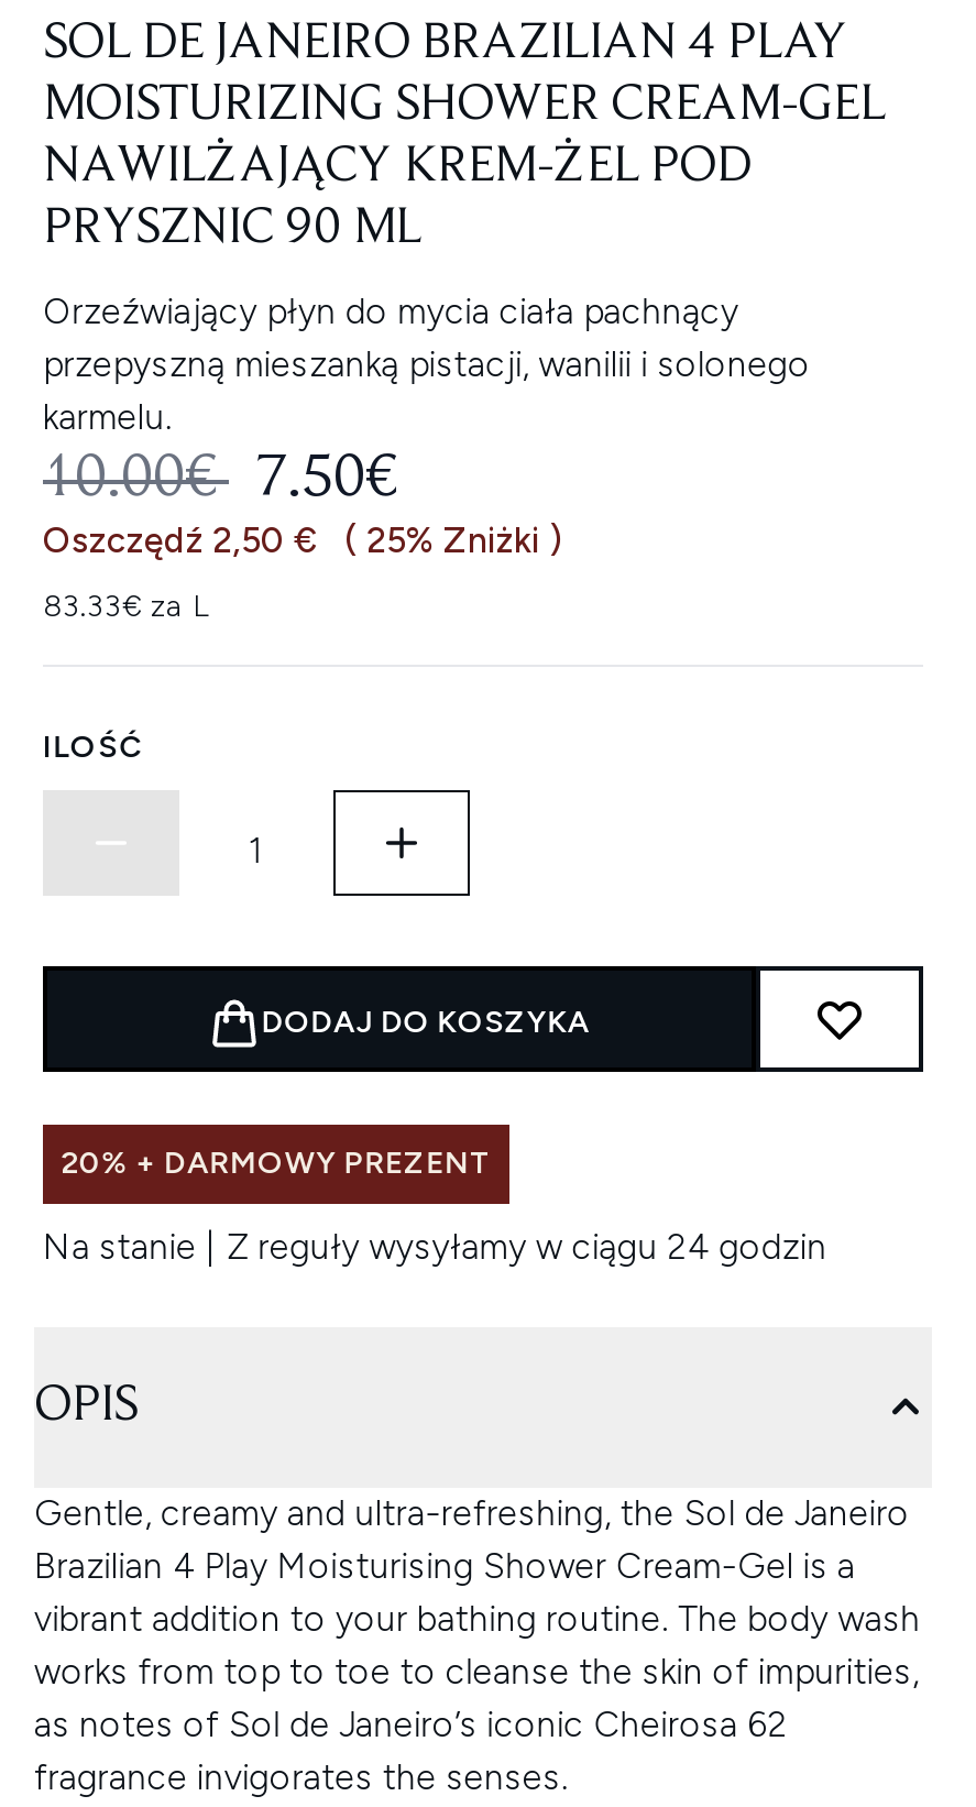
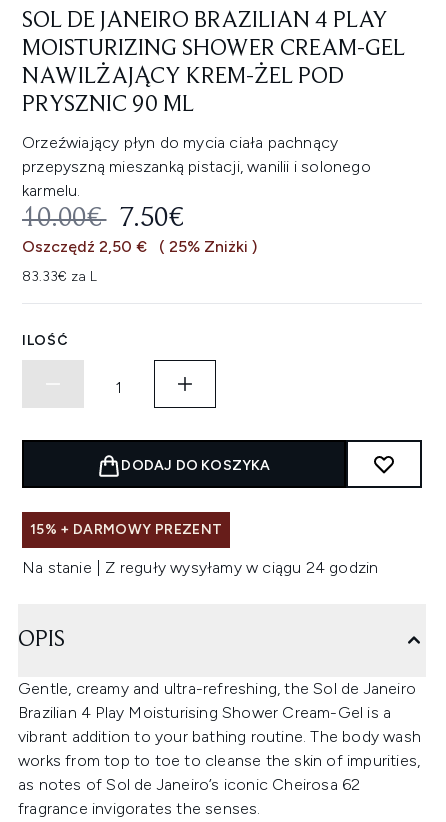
- 20% + DARMOWY PREZENT
+ 15% + DARMOWY PREZENT
